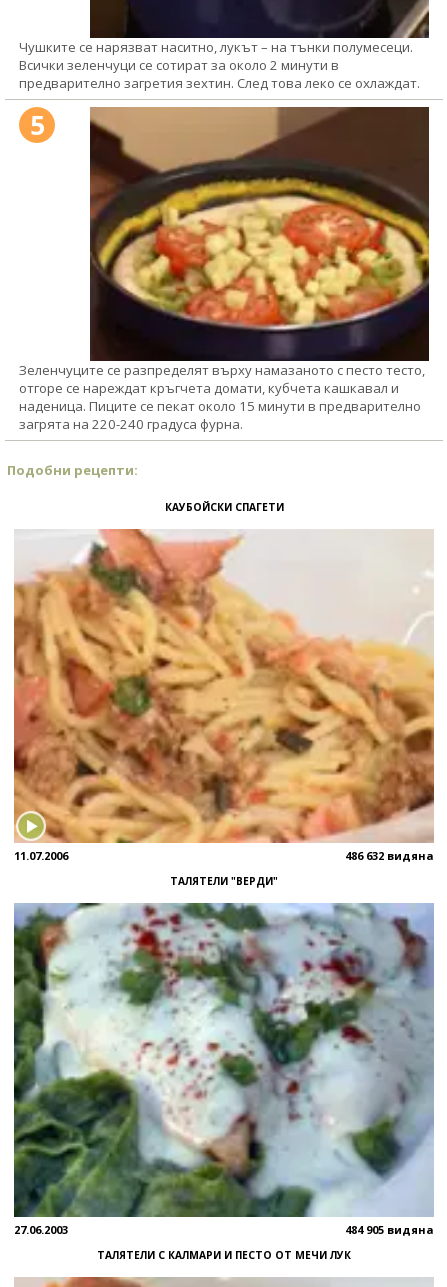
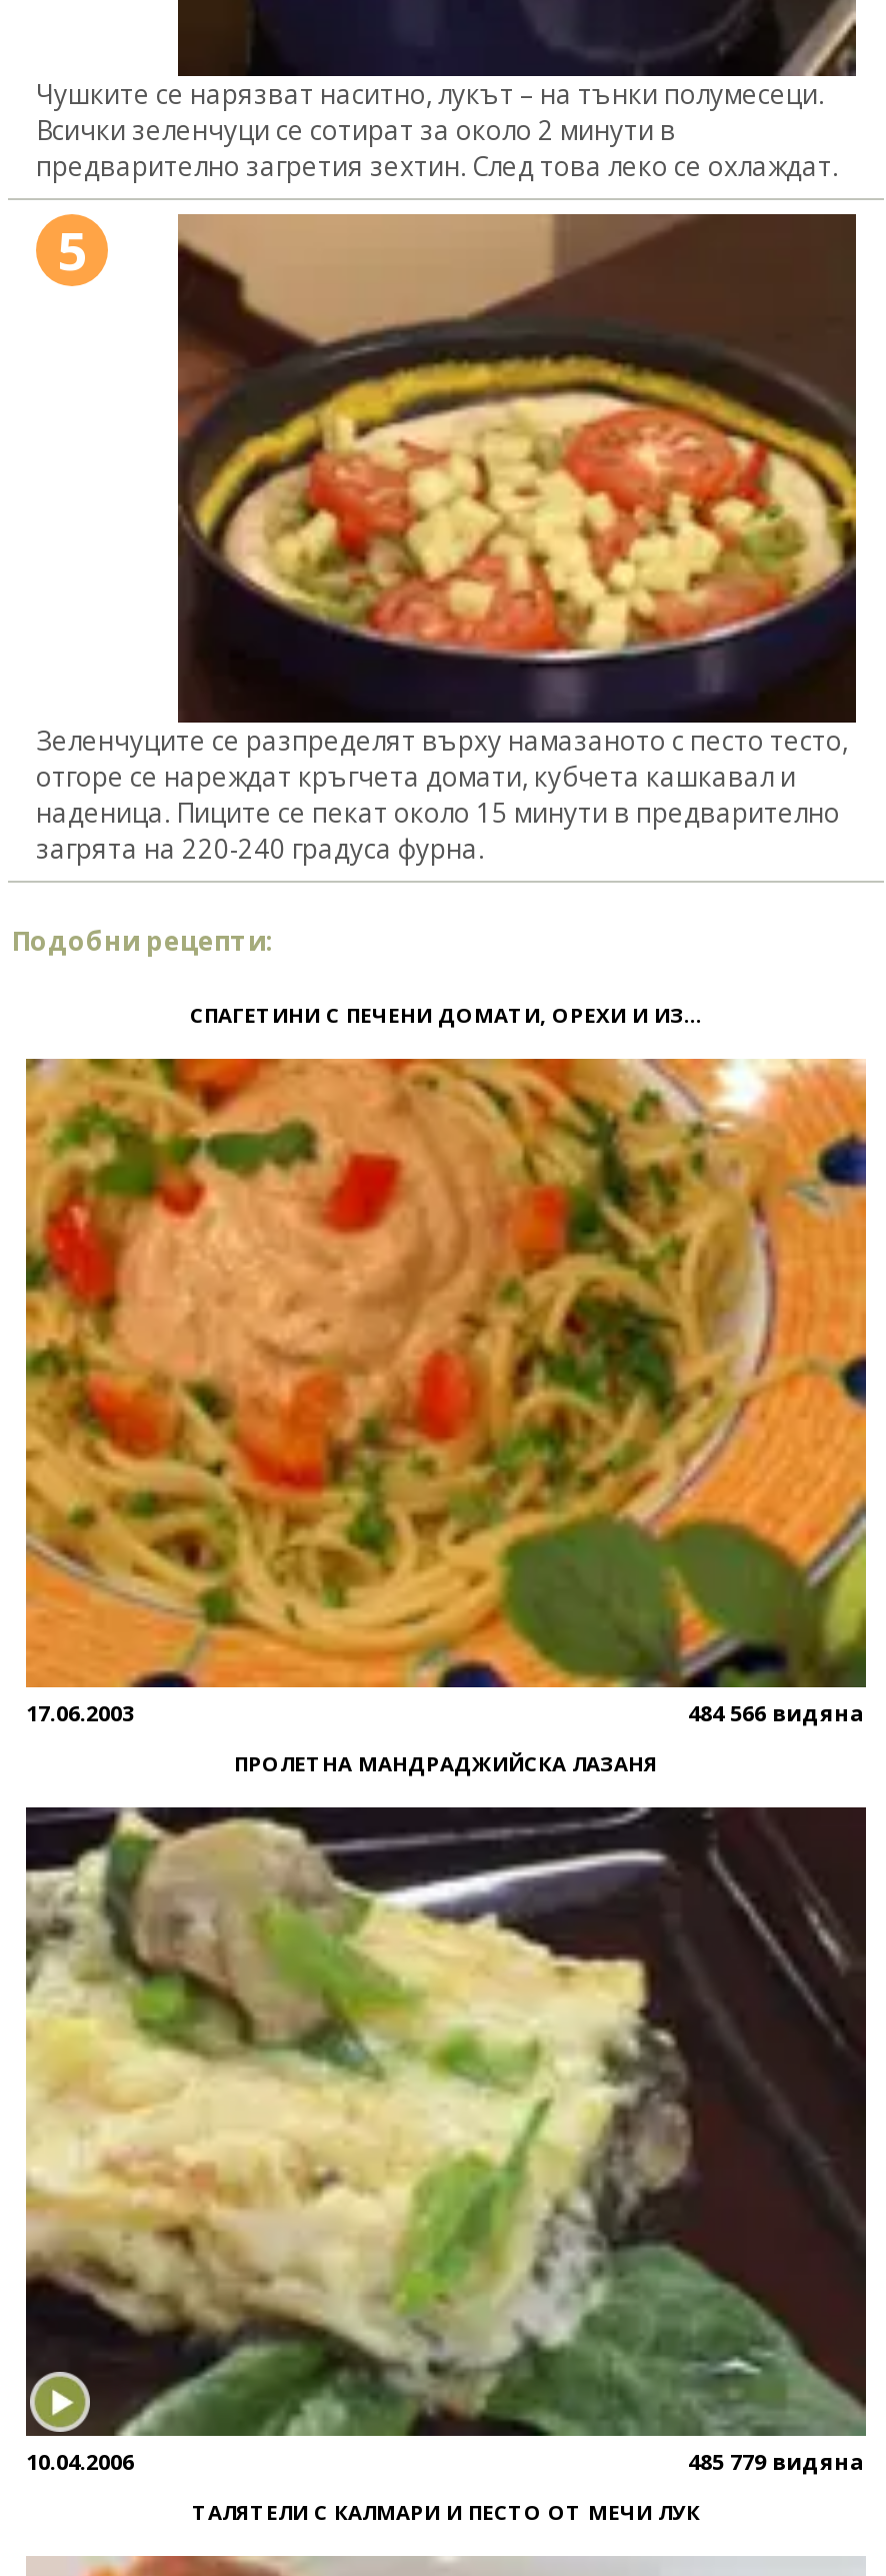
- КАУБОЙСКИ СПАГЕТИ
+ СПАГЕТИНИ С ПЕЧЕНИ ДОМАТИ, ОРЕХИ И ИЗ...

- [image]
- 11.07.2006
- 486 632 видяна
+ [image]
+ 17.06.2003
+ 484 566 видяна

- ТАЛЯТЕЛИ "ВЕРДИ"
+ ПРОЛЕТНА МАНДРАДЖИЙСКА ЛАЗАНЯ

- [image]
- 27.06.2003
- 484 905 видяна
+ [image]
+ 10.04.2006
+ 485 779 видяна
